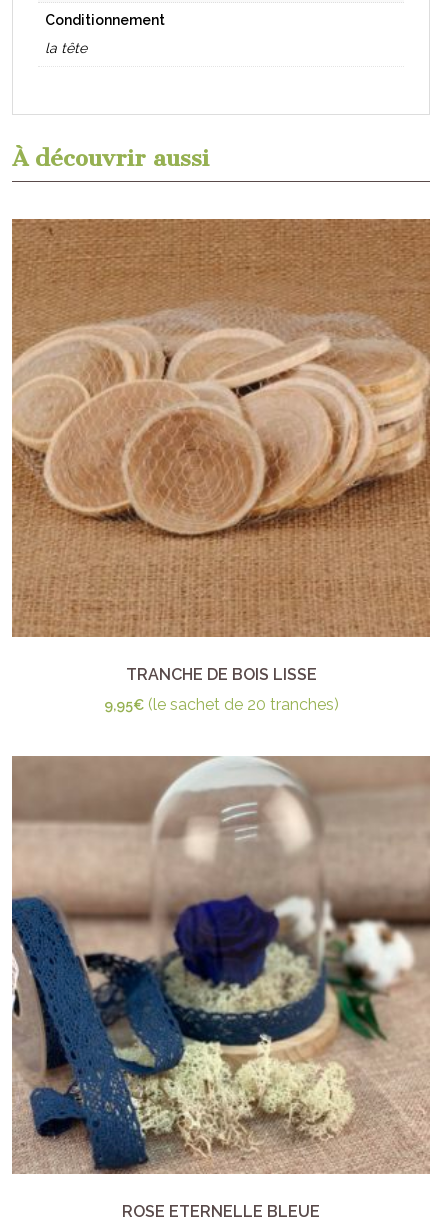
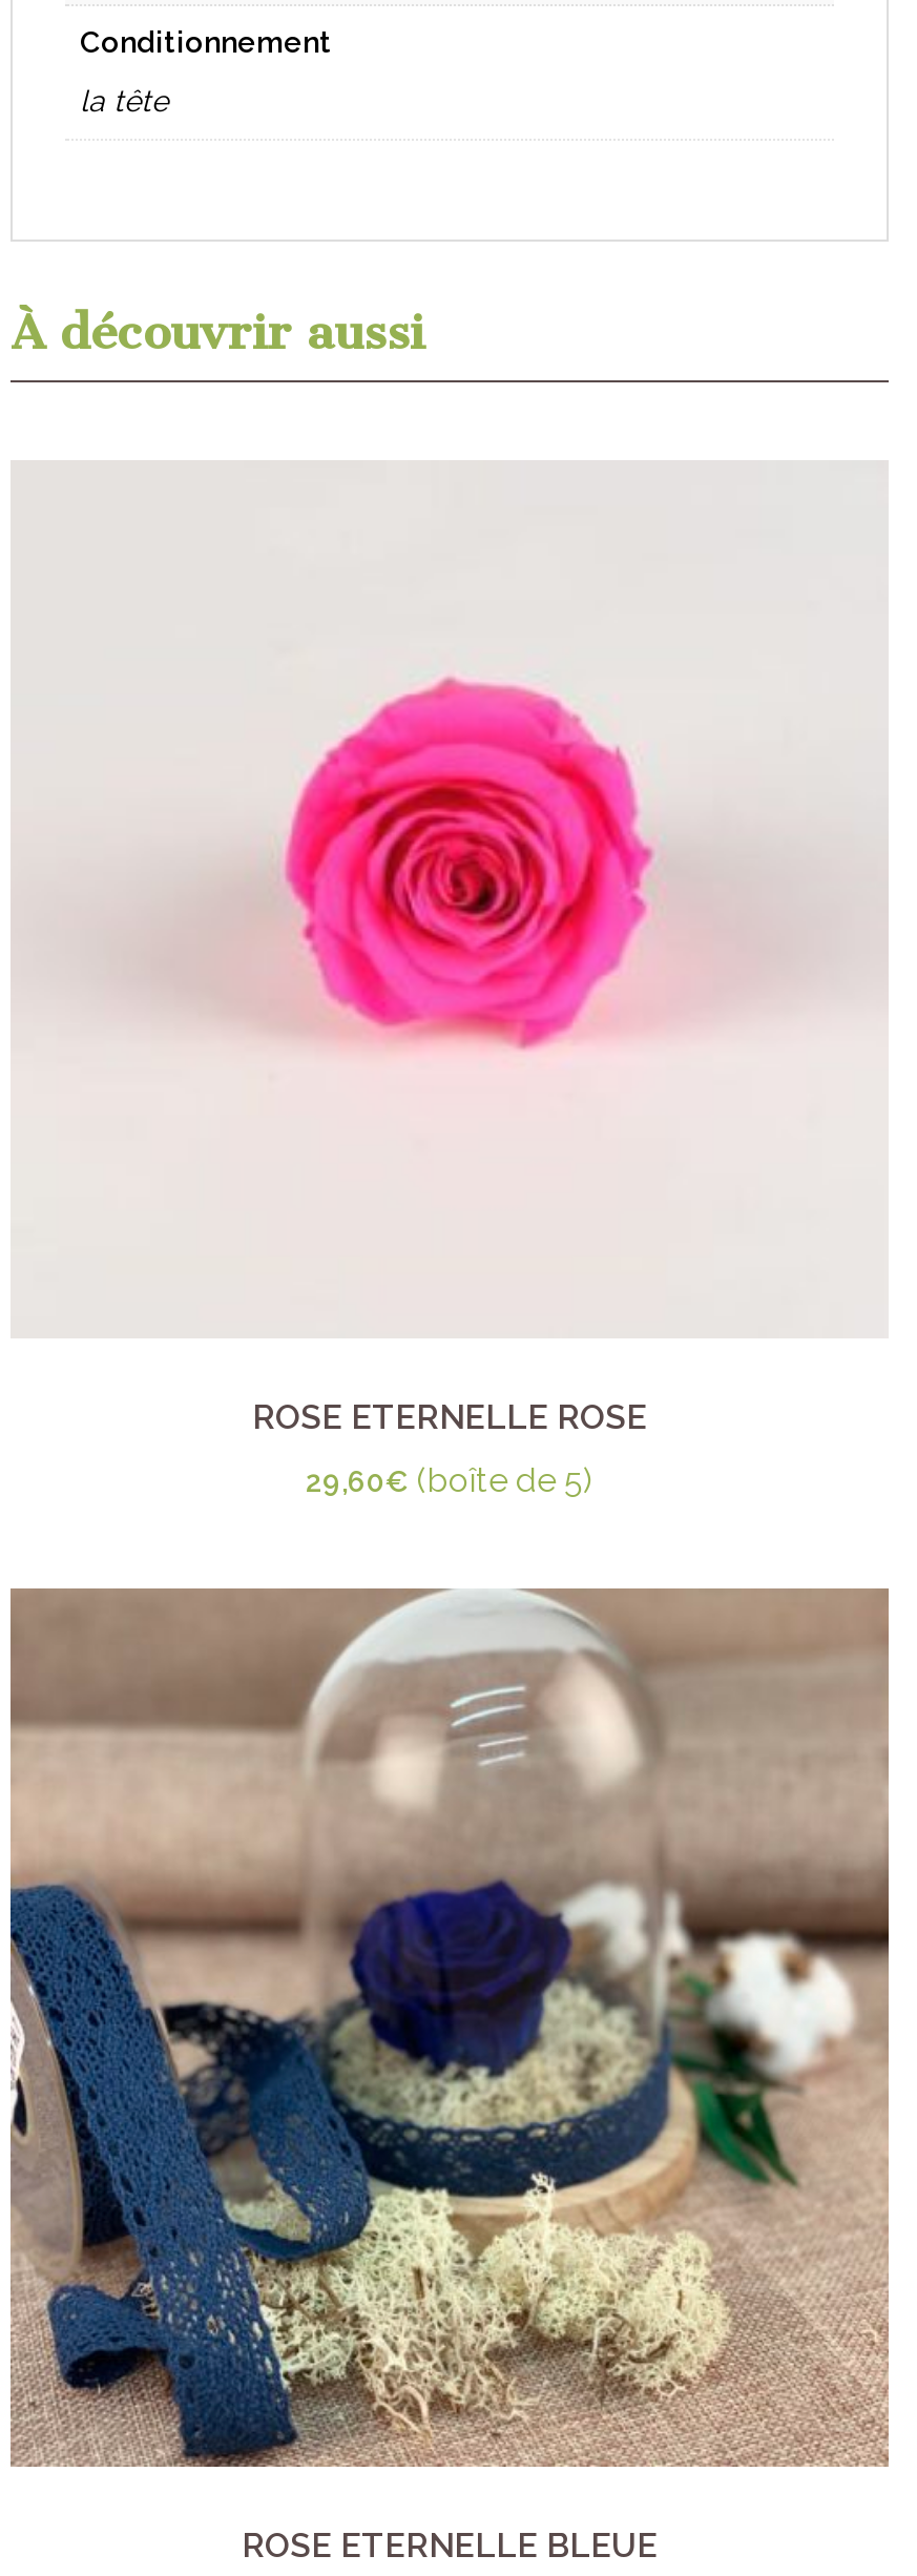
- [image]
- TRANCHE DE BOIS LISSE
+ [image]
+ ROSE ETERNELLE ROSE

- 9,95€(le sachet de 20 tranches)
+ 29,60€(boîte de 5)
